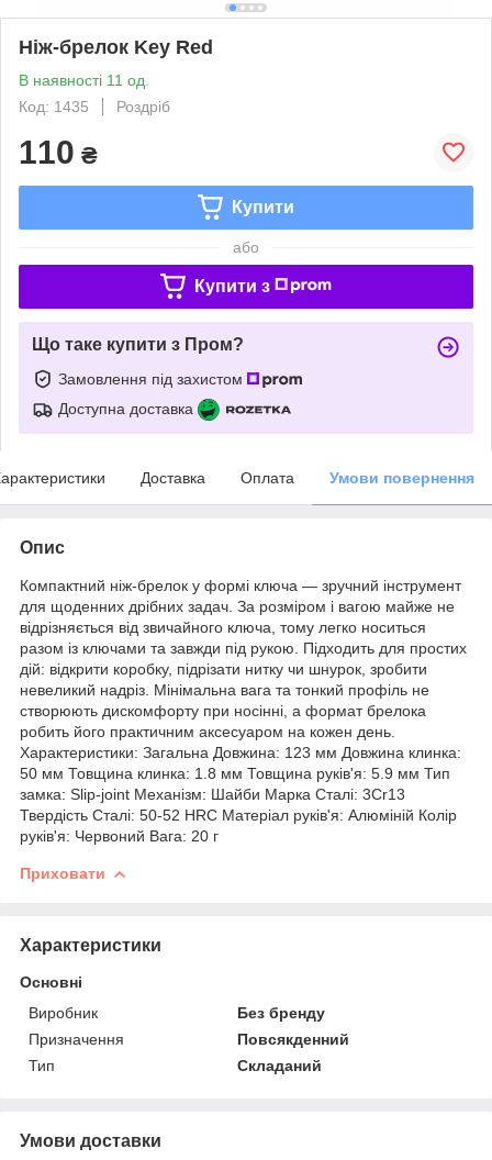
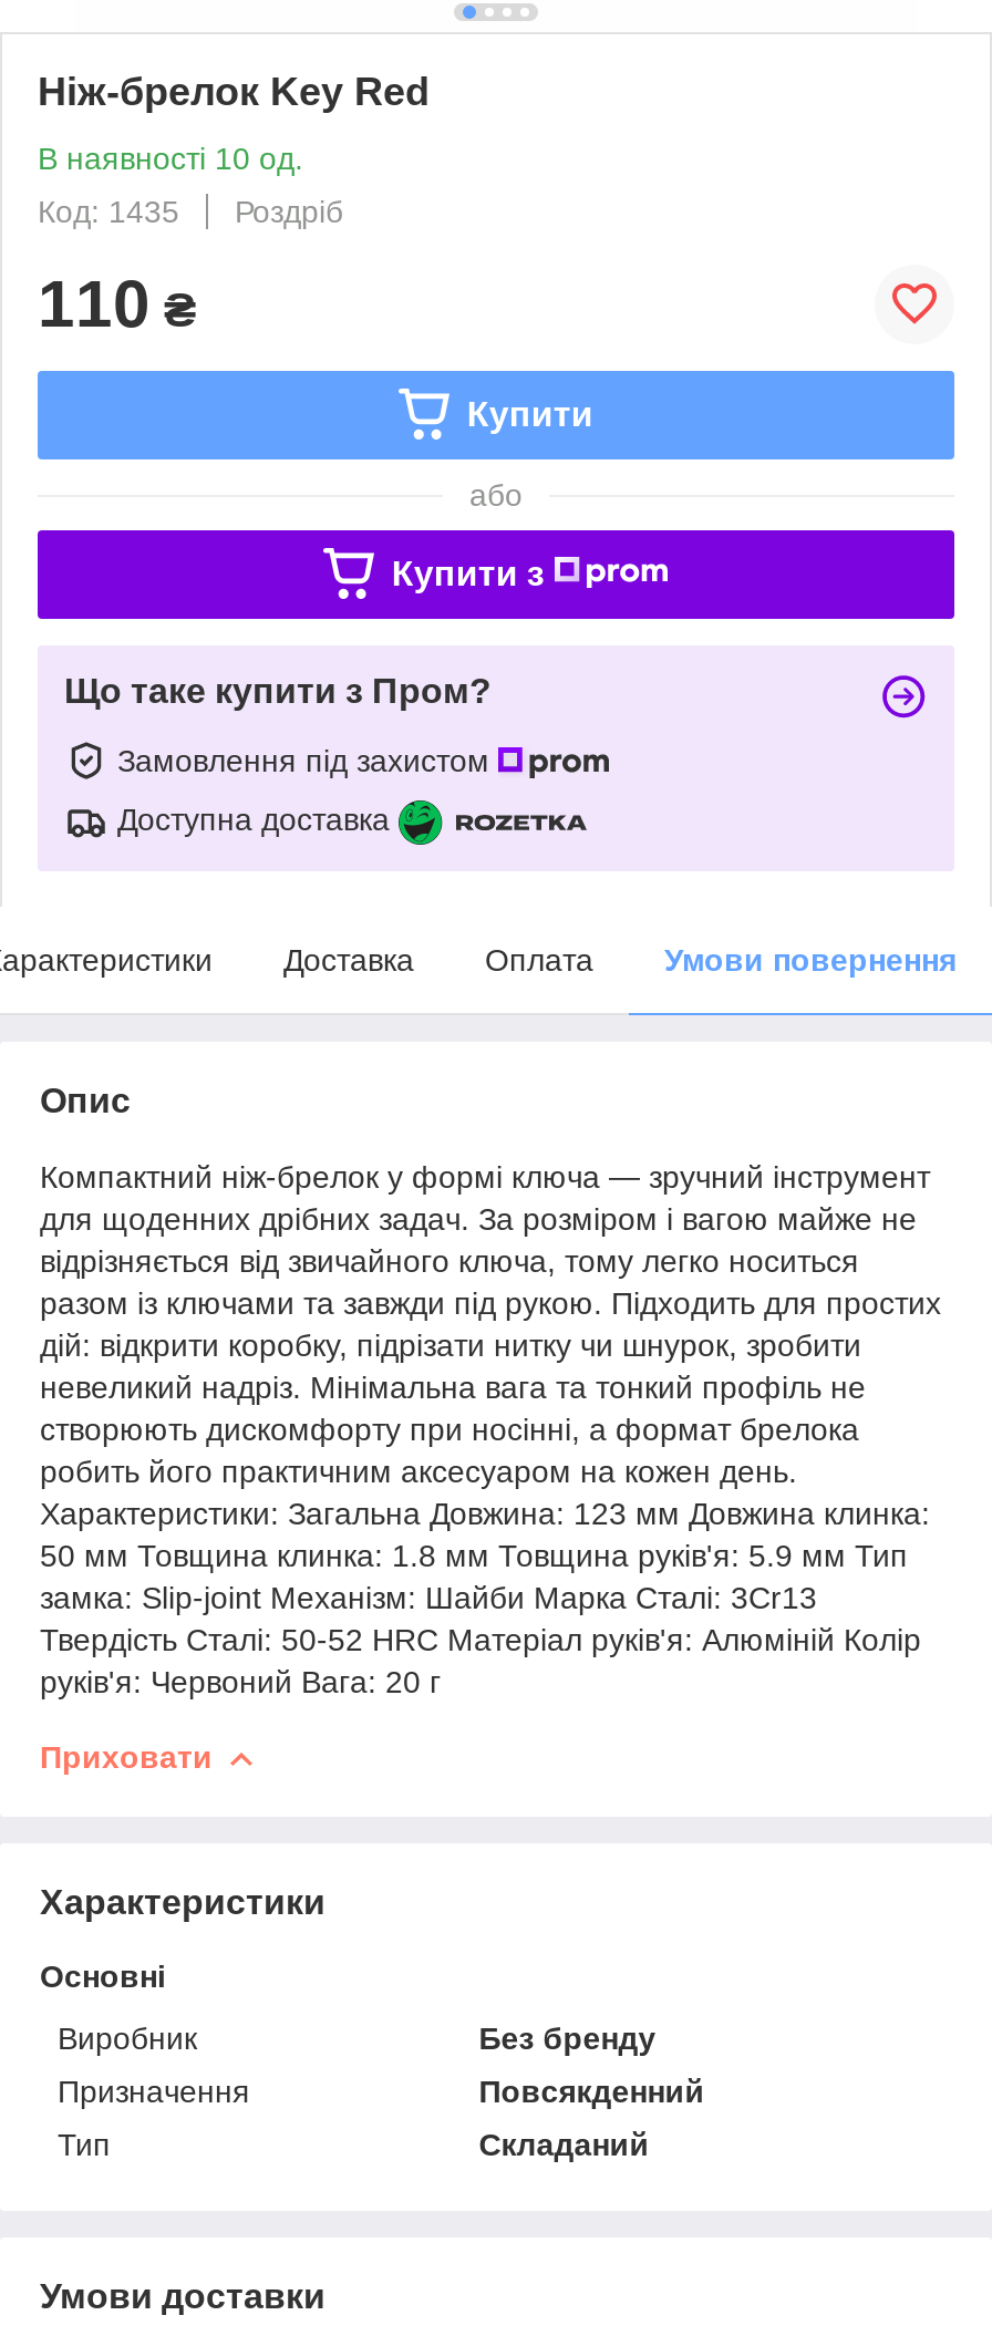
- В наявності 11 од.
+ В наявності 10 од.
